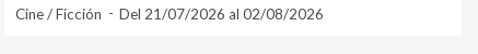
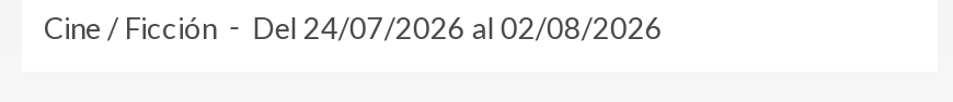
- Cine / Ficción Del 21/07/2026 al 02/08/2026
+ Cine / Ficción Del 24/07/2026 al 02/08/2026
